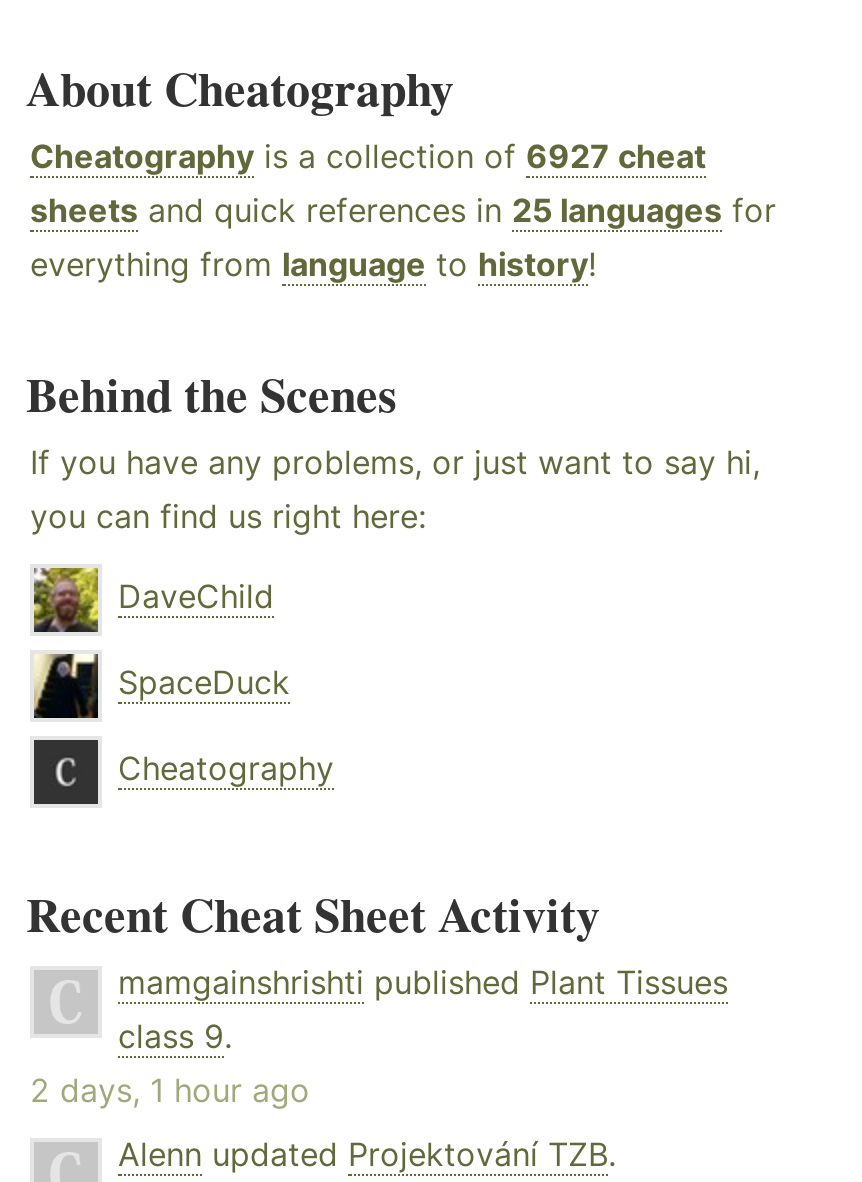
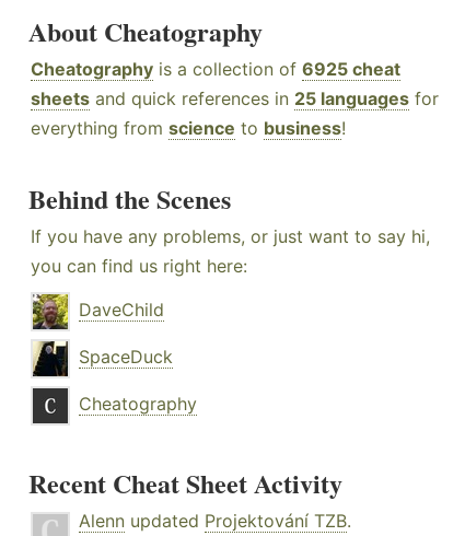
- Cheatography is a collection of 6927 cheat
+ Cheatography is a collection of 6925 cheat

- everything from language to history!
+ everything from science to business!

- mamgainshrishti published Plant Tissues
- class 9.
- 2 days, 1 hour ago
